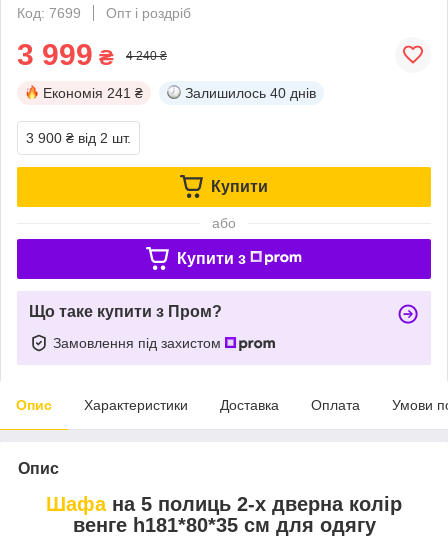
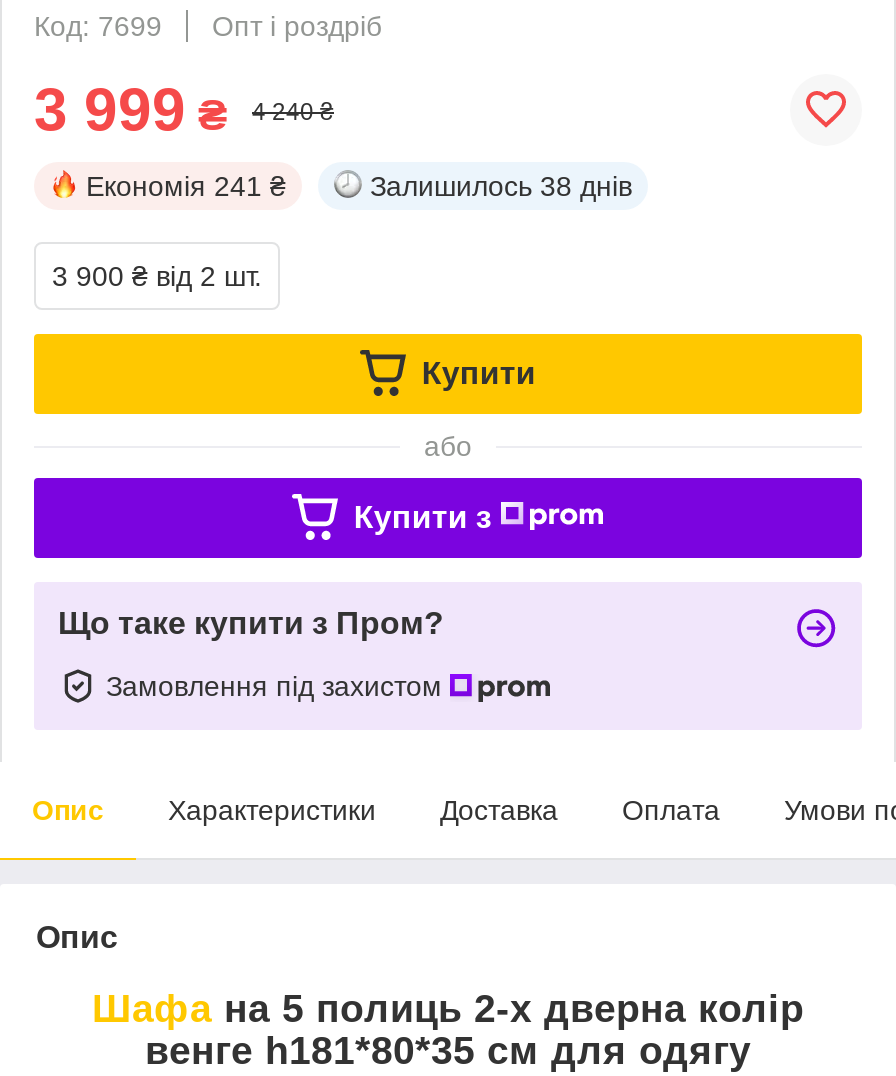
- Залишилось 40 днів
+ Залишилось 38 днів
